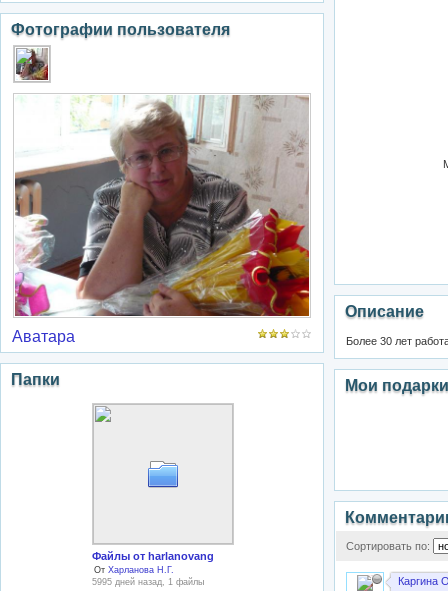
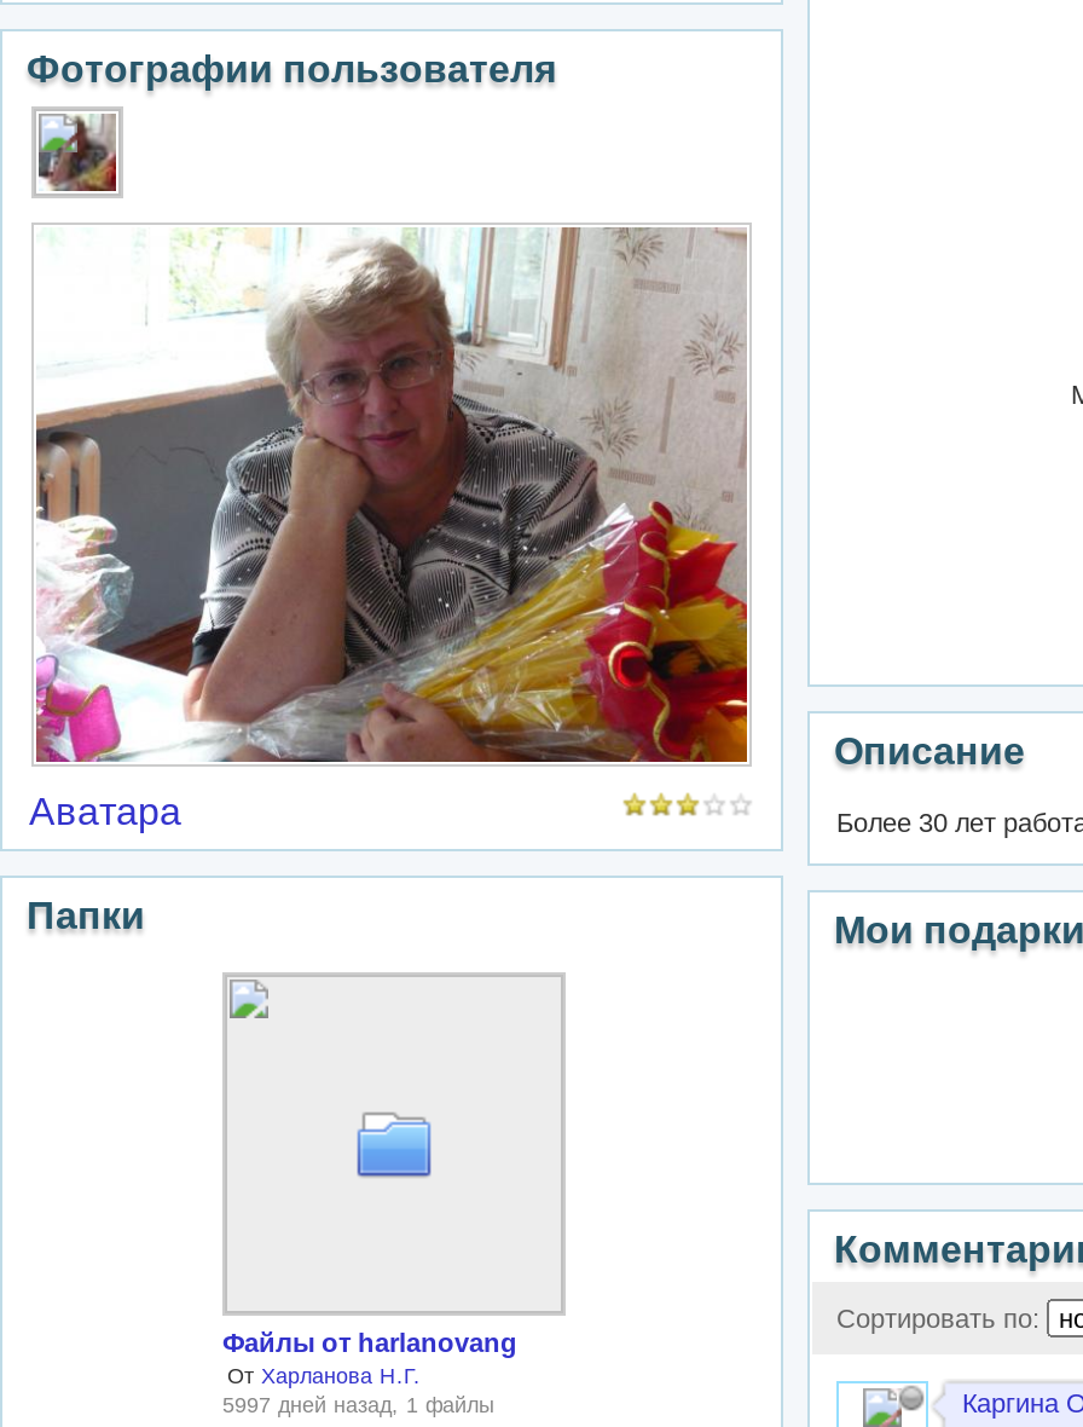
- 5995 дней назад, 1 файлы
+ 5997 дней назад, 1 файлы
